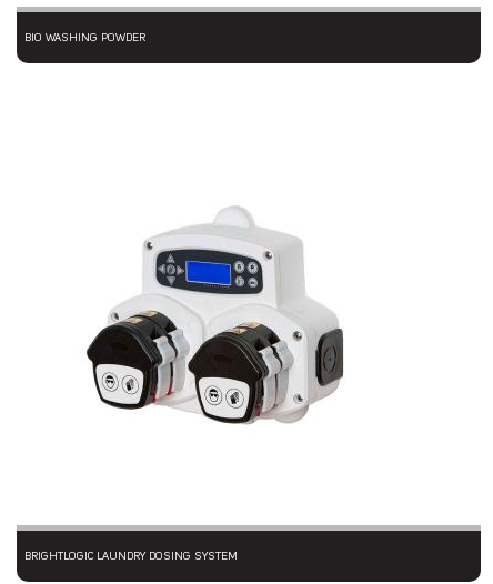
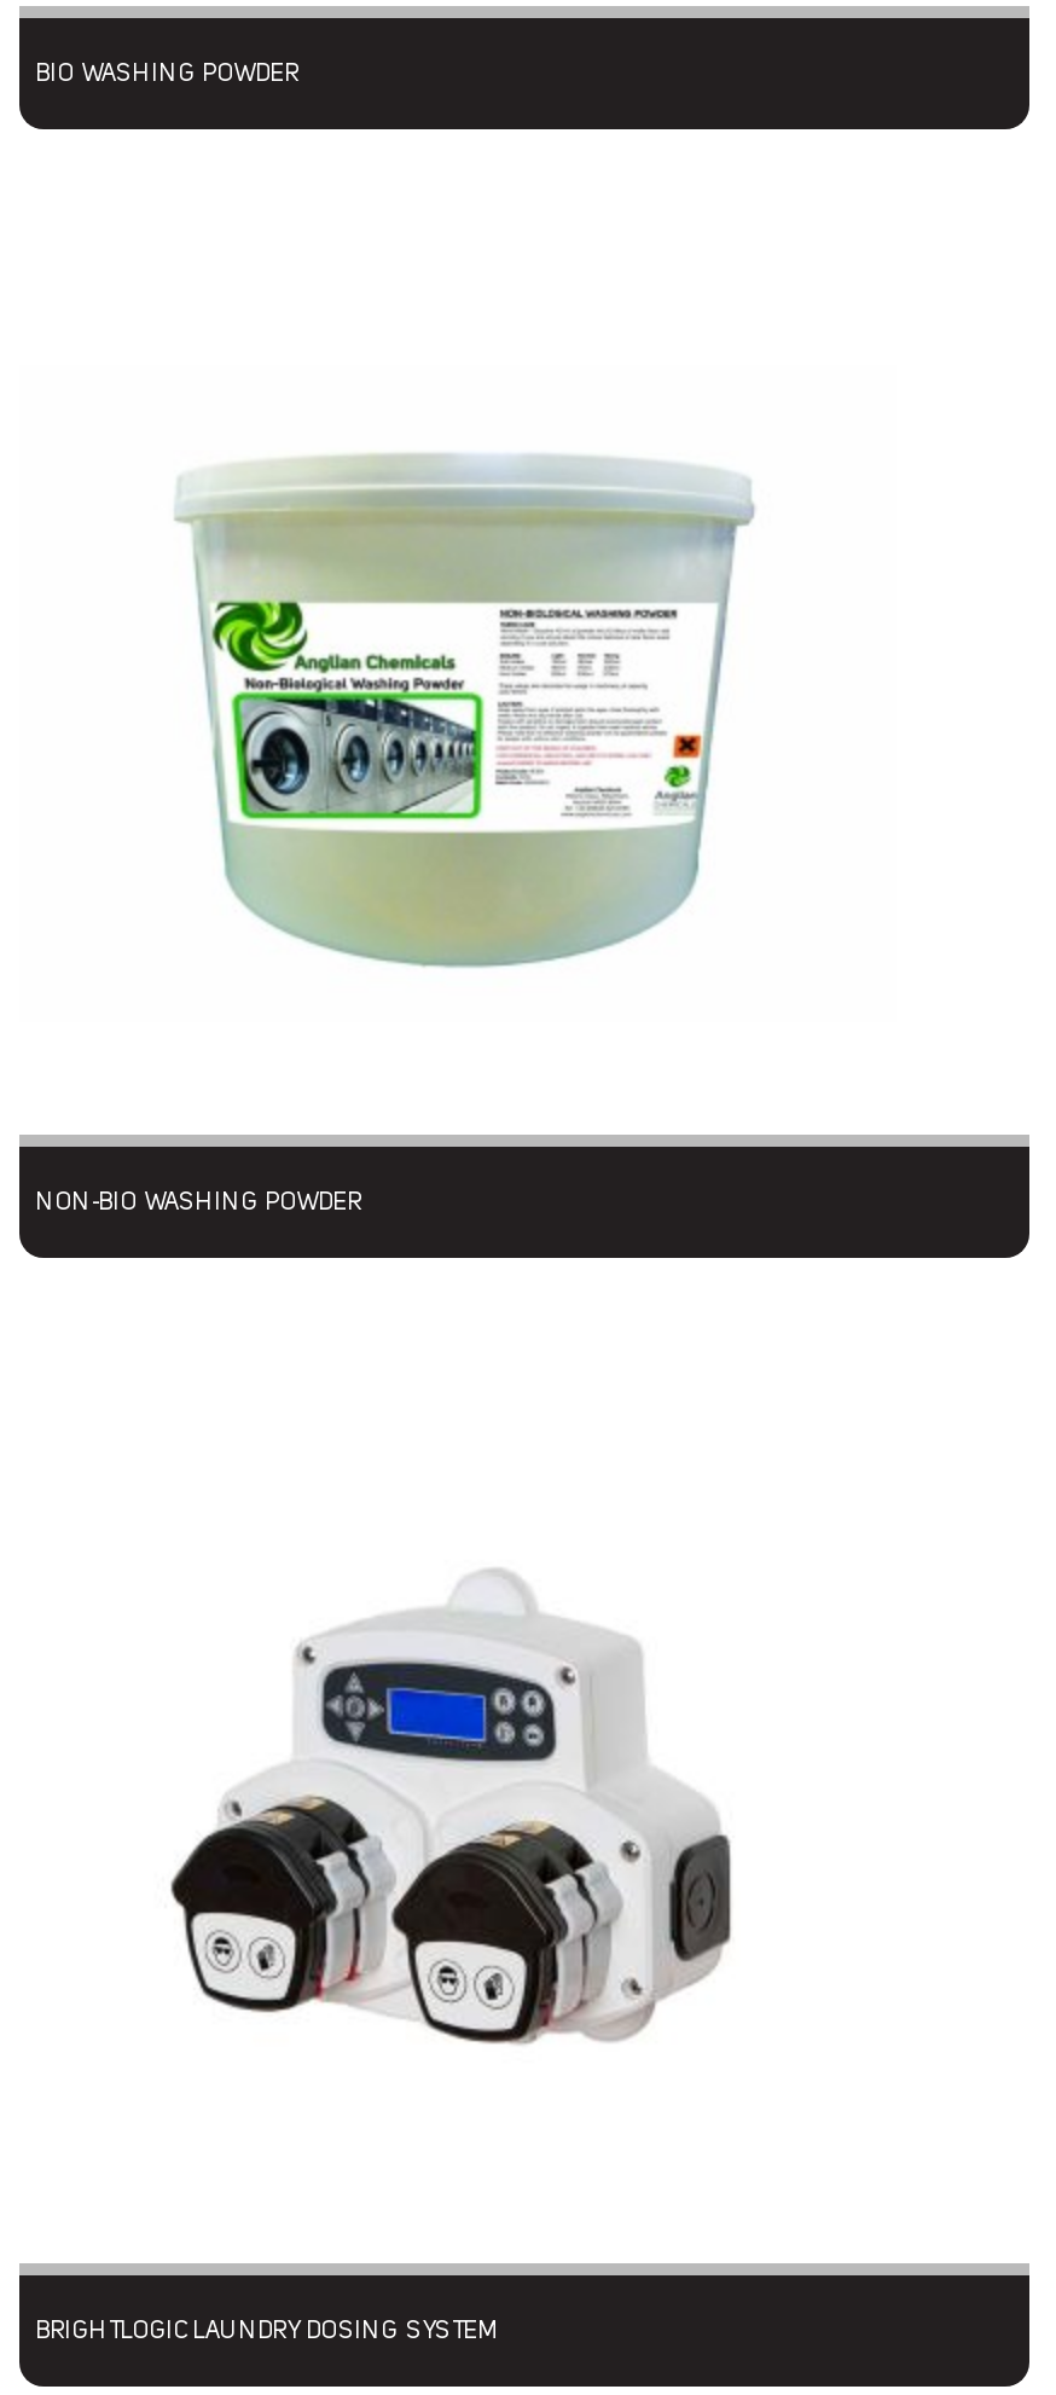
+ NON-BIO WASHING POWDER

+ [image]
